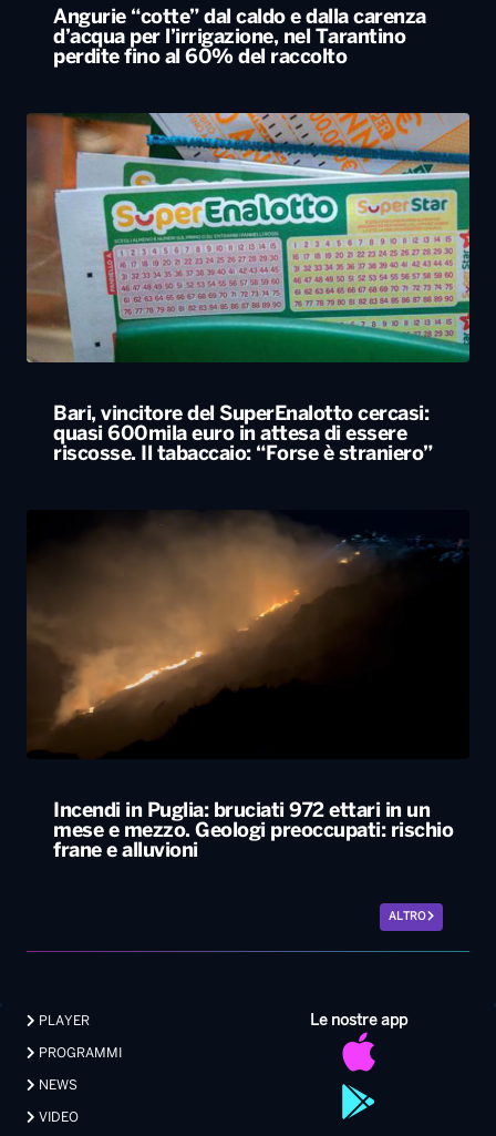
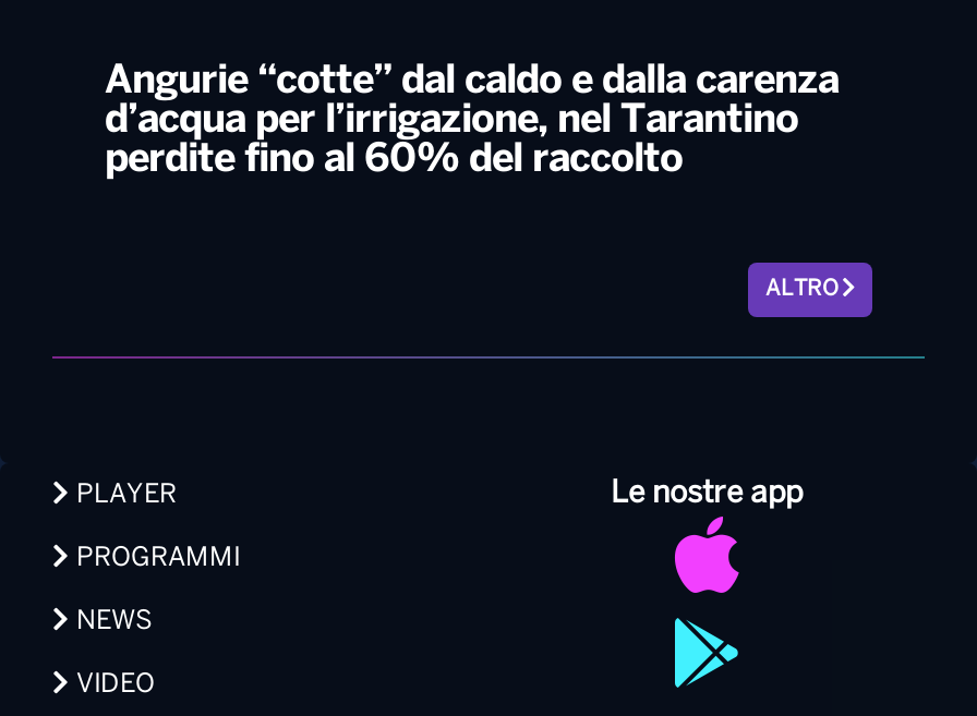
- [image]
- Bari, vincitore del SuperEnalotto cercasi:
- quasi 600mila euro in attesa di essere
- riscosse. Il tabaccaio: “Forse è straniero”

- [image]

- Incendi in Puglia: bruciati 972 ettari in un
- mese e mezzo. Geologi preoccupati: rischio
- frane e alluvioni
